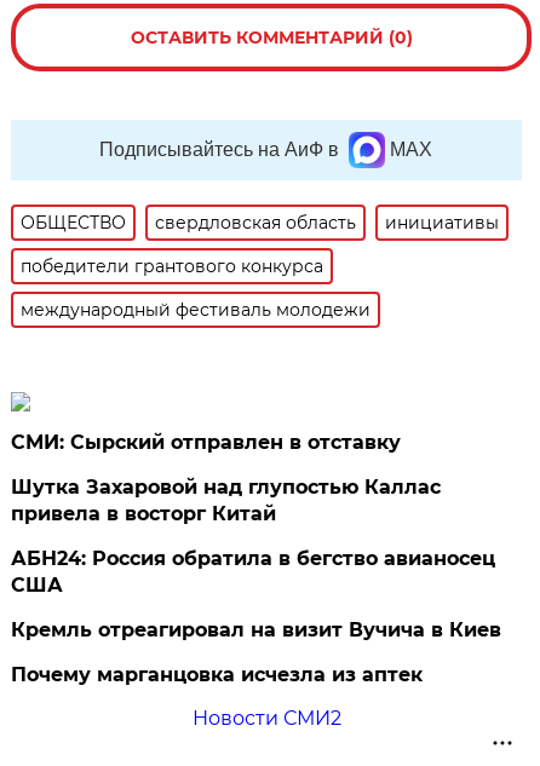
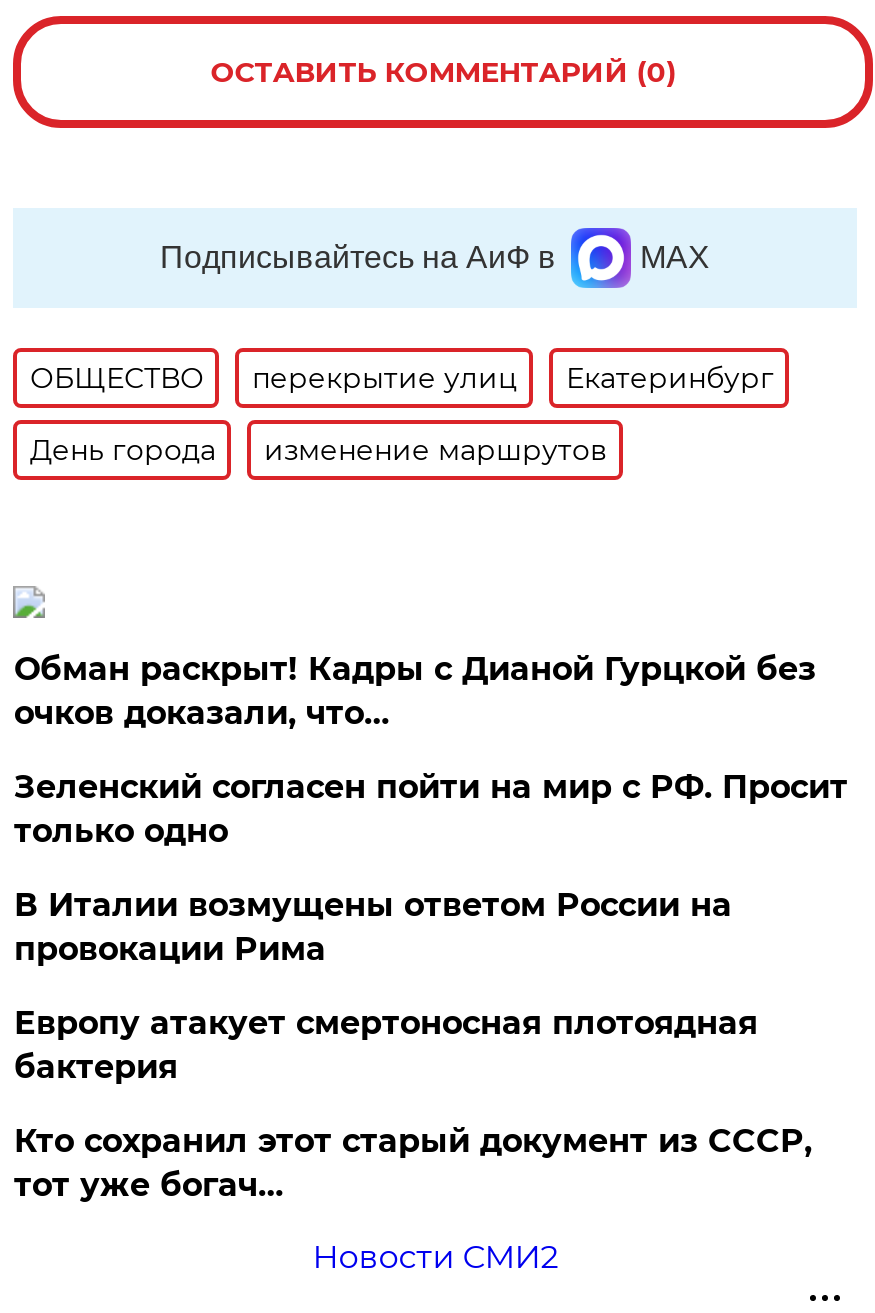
- свердловская область
- инициативы
- победители грантового конкурса
- международный фестиваль молодежи
+ перекрытие улиц
+ Екатеринбург
+ День города
+ изменение маршрутов

- СМИ: Сырский отправлен в отставку
- Шутка Захаровой над глупостью Каллас
- привела в восторг Китай
- АБН24: Россия обратила в бегство авианосец
- США
- Кремль отреагировал на визит Вучича в Киев
- Почему марганцовка исчезла из аптек
+ Обман раскрыт! Кадры с Дианой Гурцкой без
+ очков доказали, что…
+ Зеленский согласен пойти на мир с РФ. Просит
+ только одно
+ В Италии возмущены ответом России на
+ провокации Рима
+ Европу атакует смертоносная плотоядная
+ бактерия
+ Кто сохранил этот старый документ из СССР,
+ тот уже богач…
